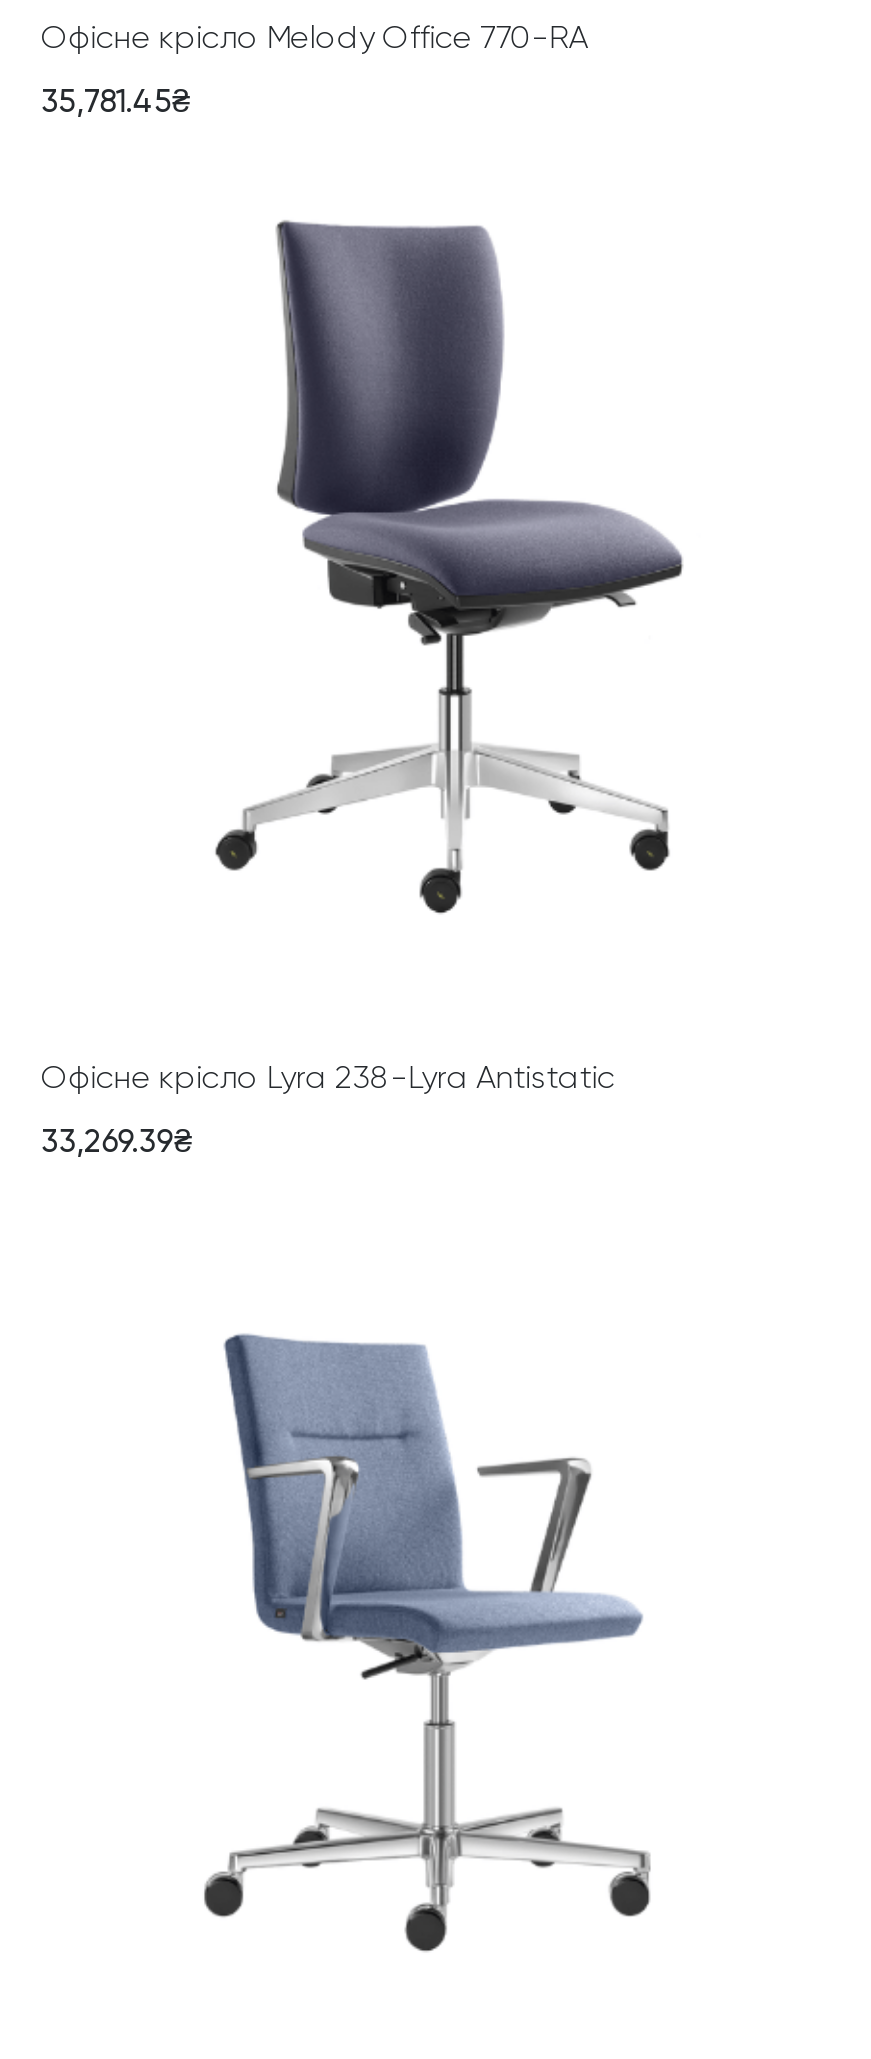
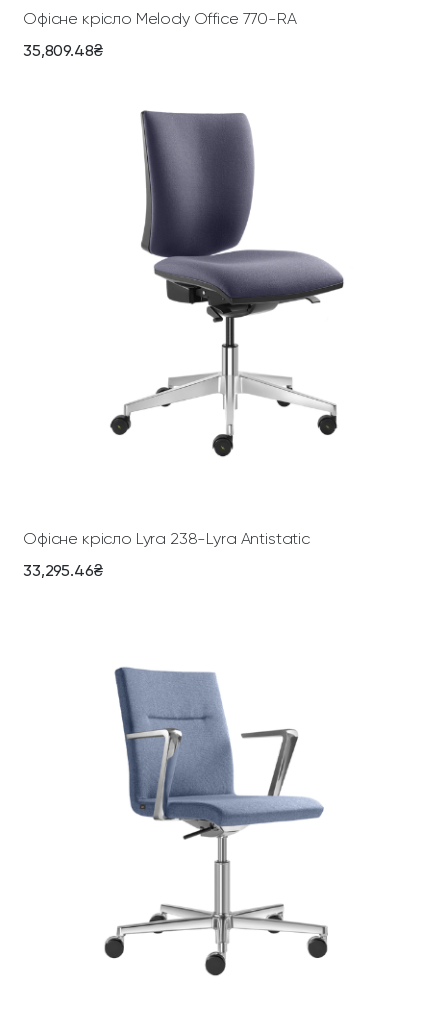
- 35,781.45₴
+ 35,809.48₴

- 33,269.39₴
+ 33,295.46₴
